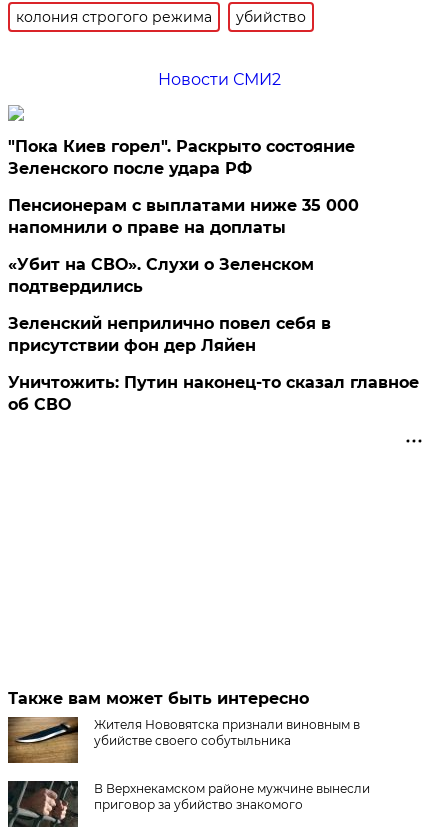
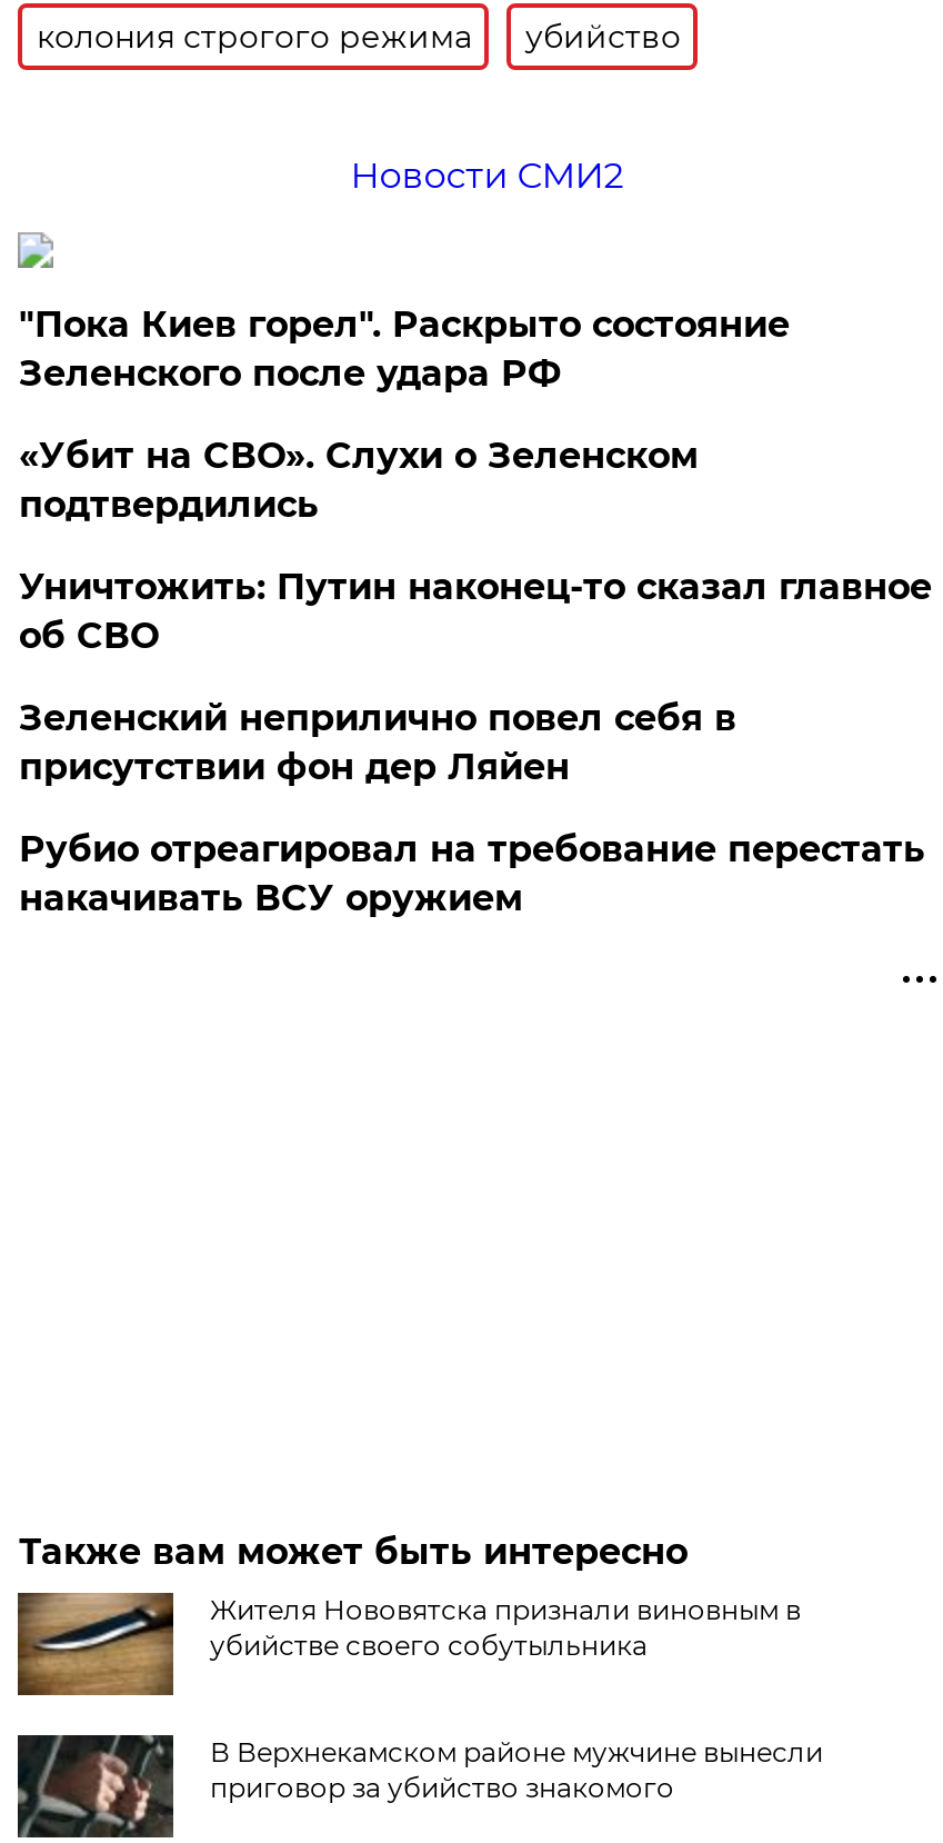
- Пенсионерам с выплатами ниже 35 000
- напомнили о праве на доплаты

moved up: «Убит на СВО». Слухи о Зеленском | подтвердились

+ Рубио отреагировал на требование перестать
+ накачивать ВСУ оружием

moved up: Уничтожить: Путин наконец-то сказал главное | об СВО
